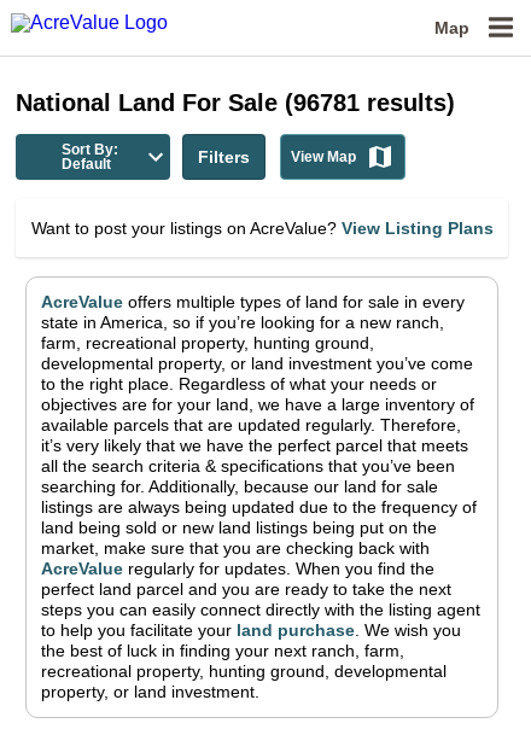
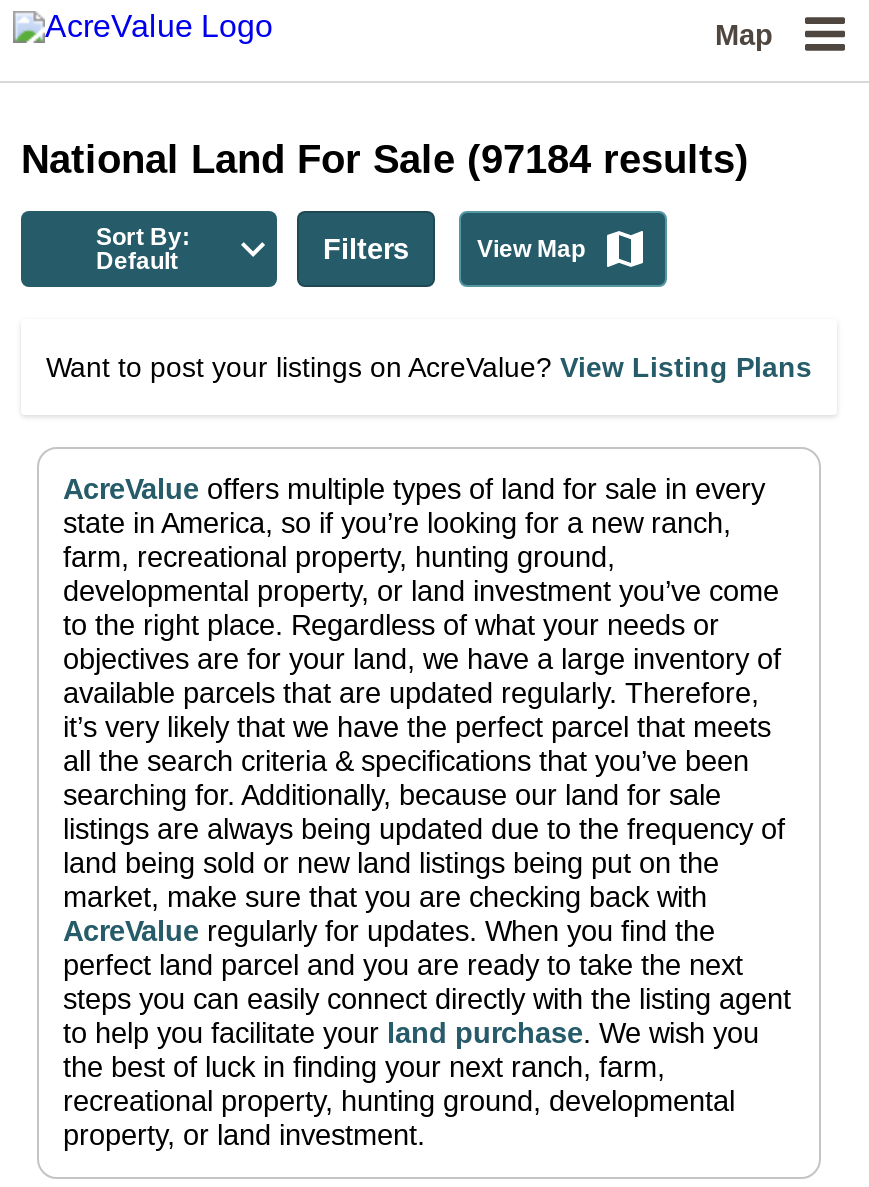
- National Land For Sale (96781 results)
+ National Land For Sale (97184 results)
